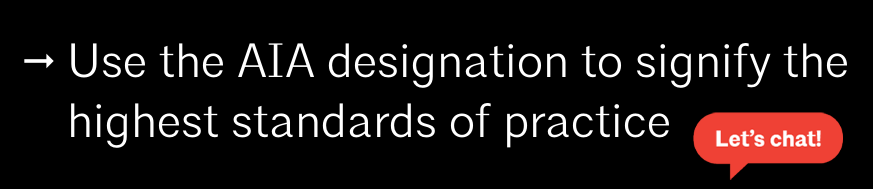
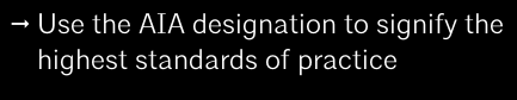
- [image]
